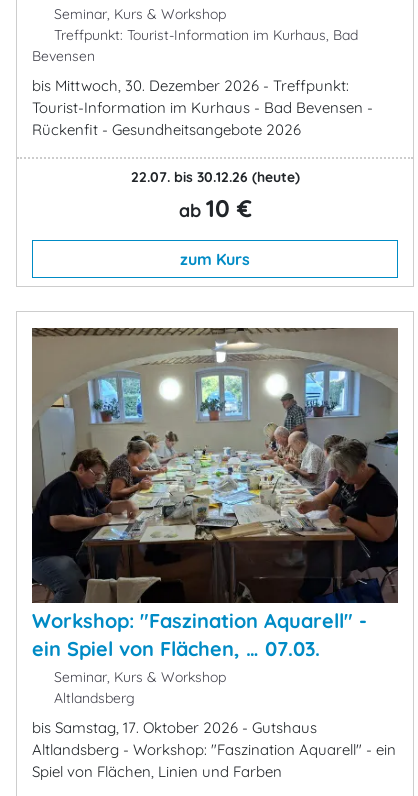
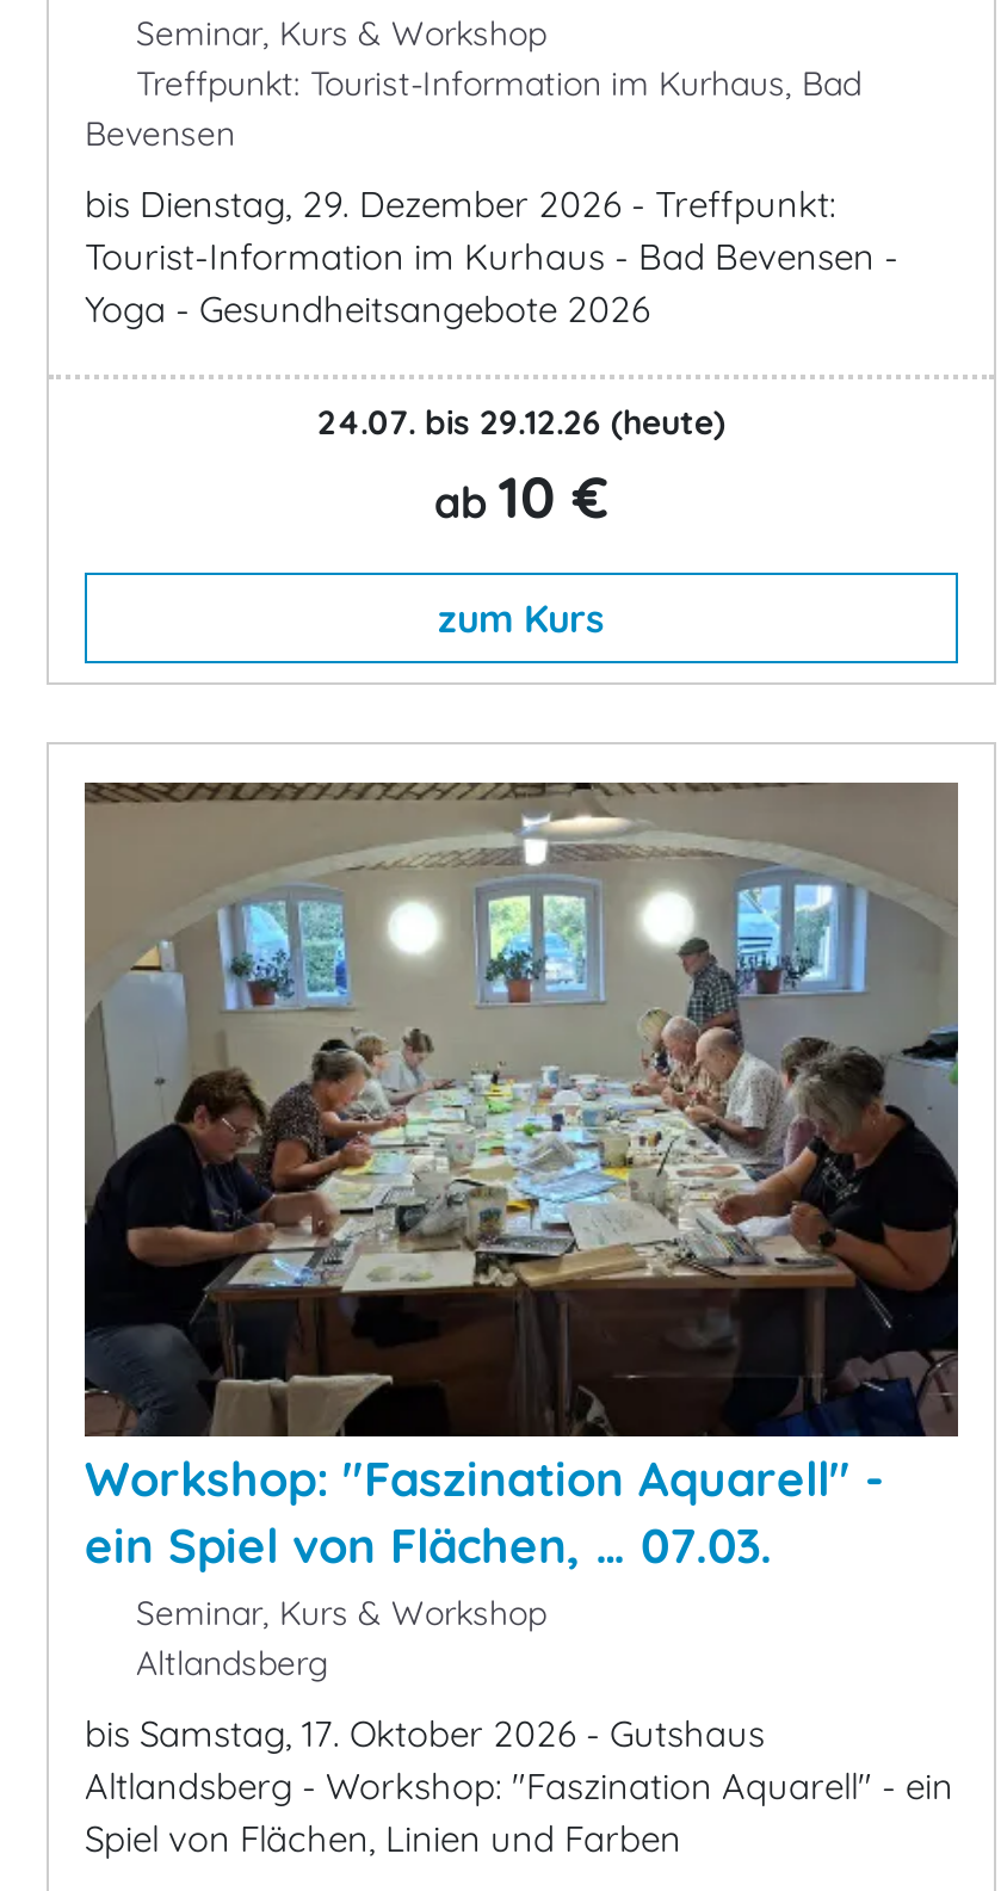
- bis Mittwoch, 30. Dezember 2026 - Treffpunkt:
+ bis Dienstag, 29. Dezember 2026 - Treffpunkt:

- Rückenfit - Gesundheitsangebote 2026
+ Yoga - Gesundheitsangebote 2026

- 22.07. bis 30.12.26 (heute)
+ 24.07. bis 29.12.26 (heute)
